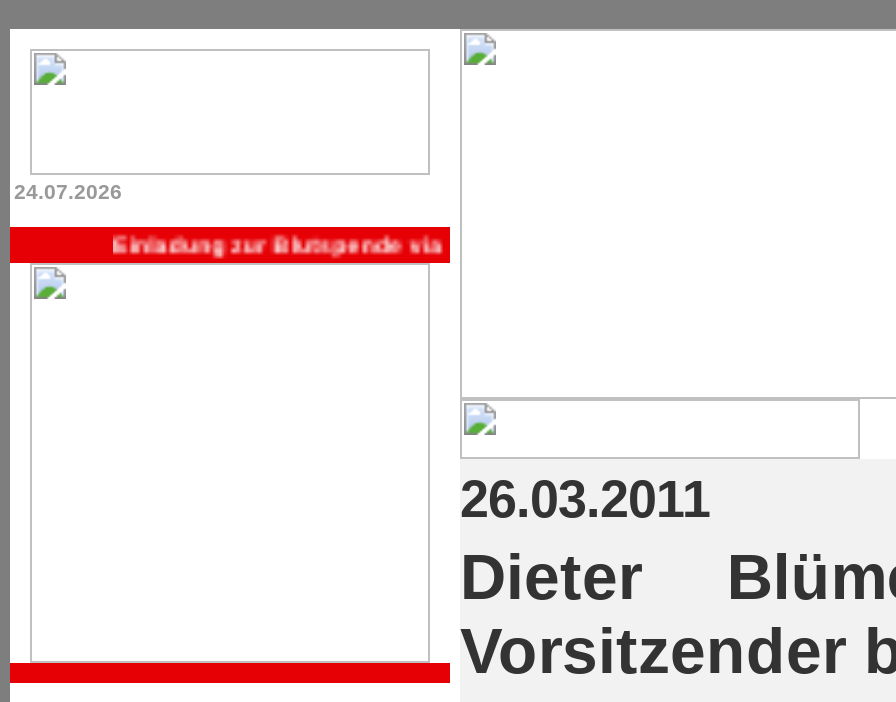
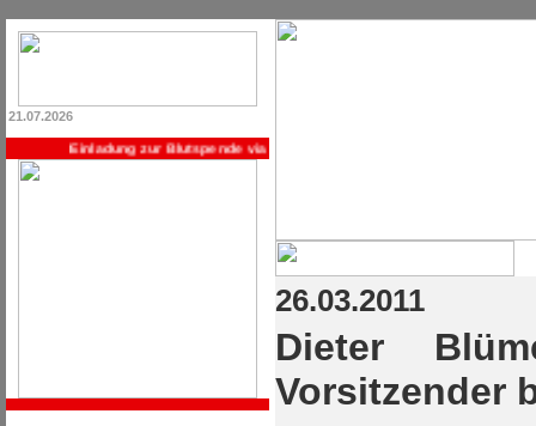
- 24.07.2026
+ 21.07.2026
